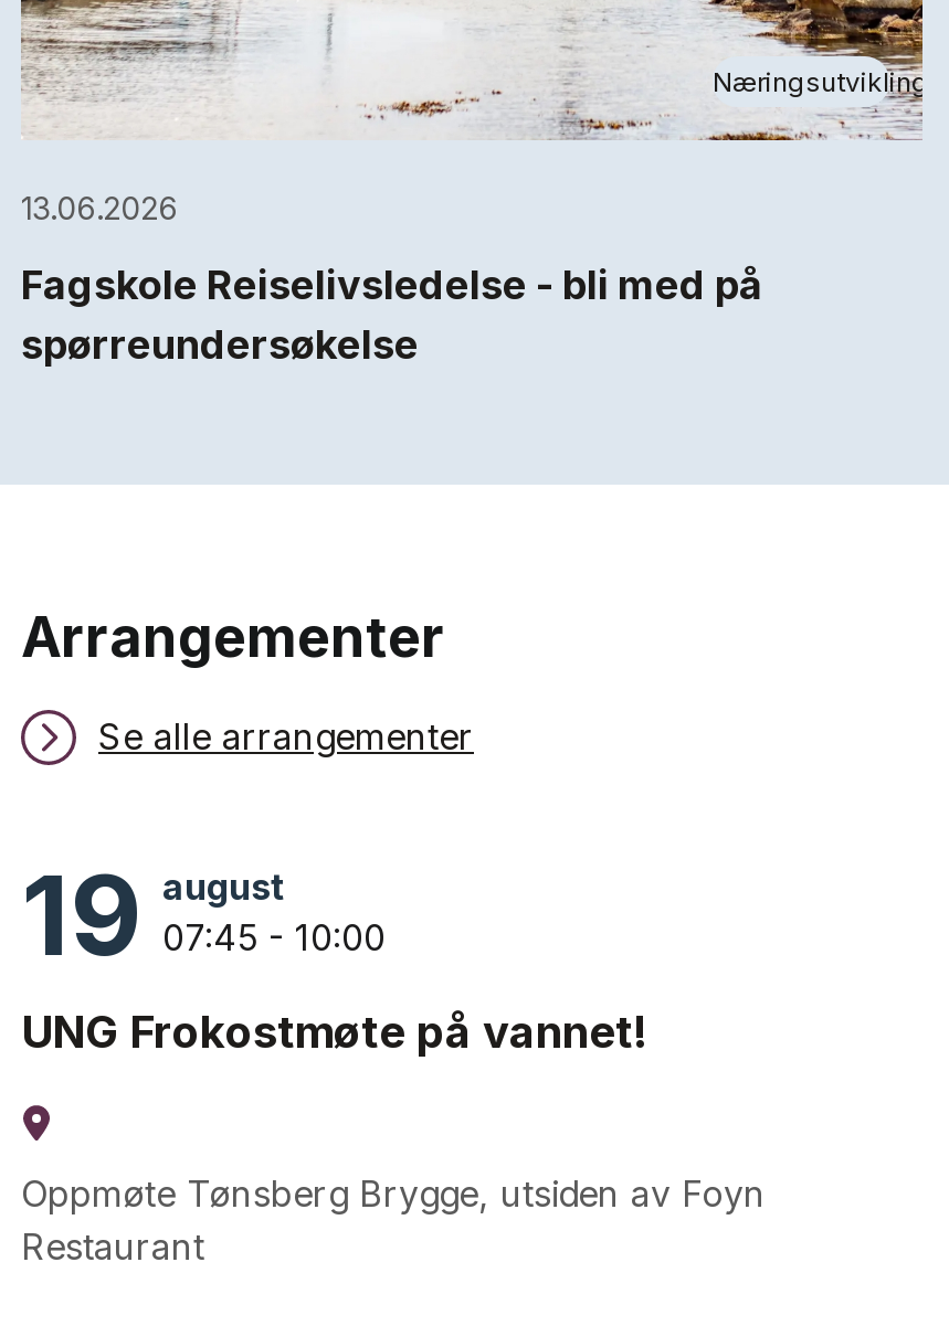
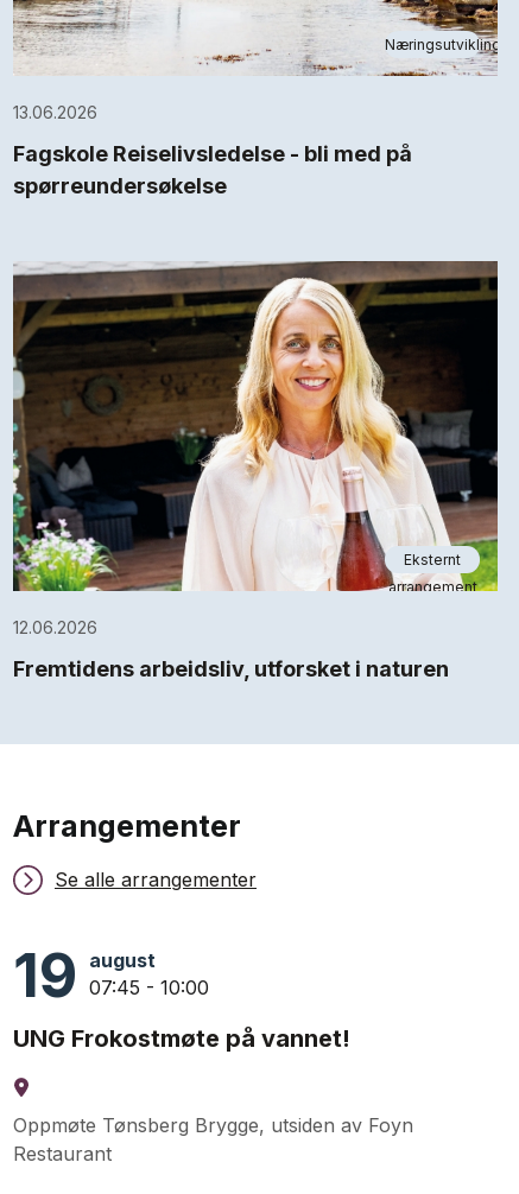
+ [image]
+ Eksternt
+ arrangement
+ 12.06.2026
+ Fremtidens arbeidsliv, utforsket i naturen
